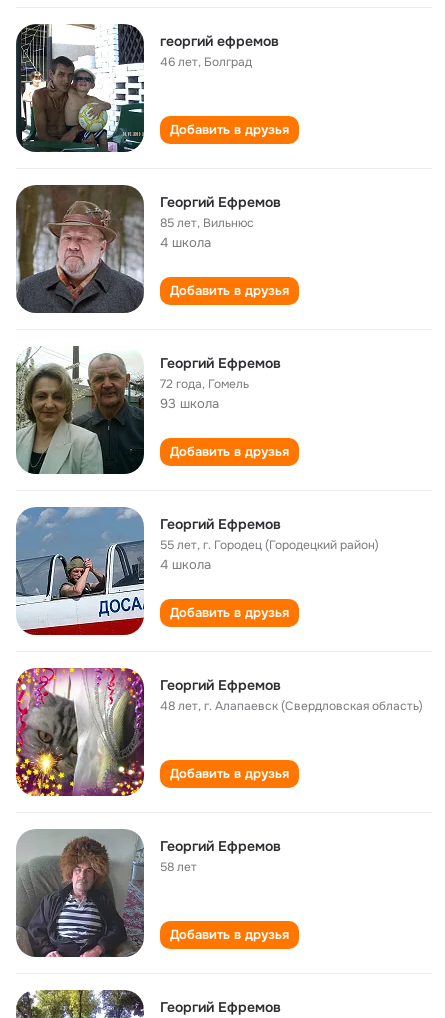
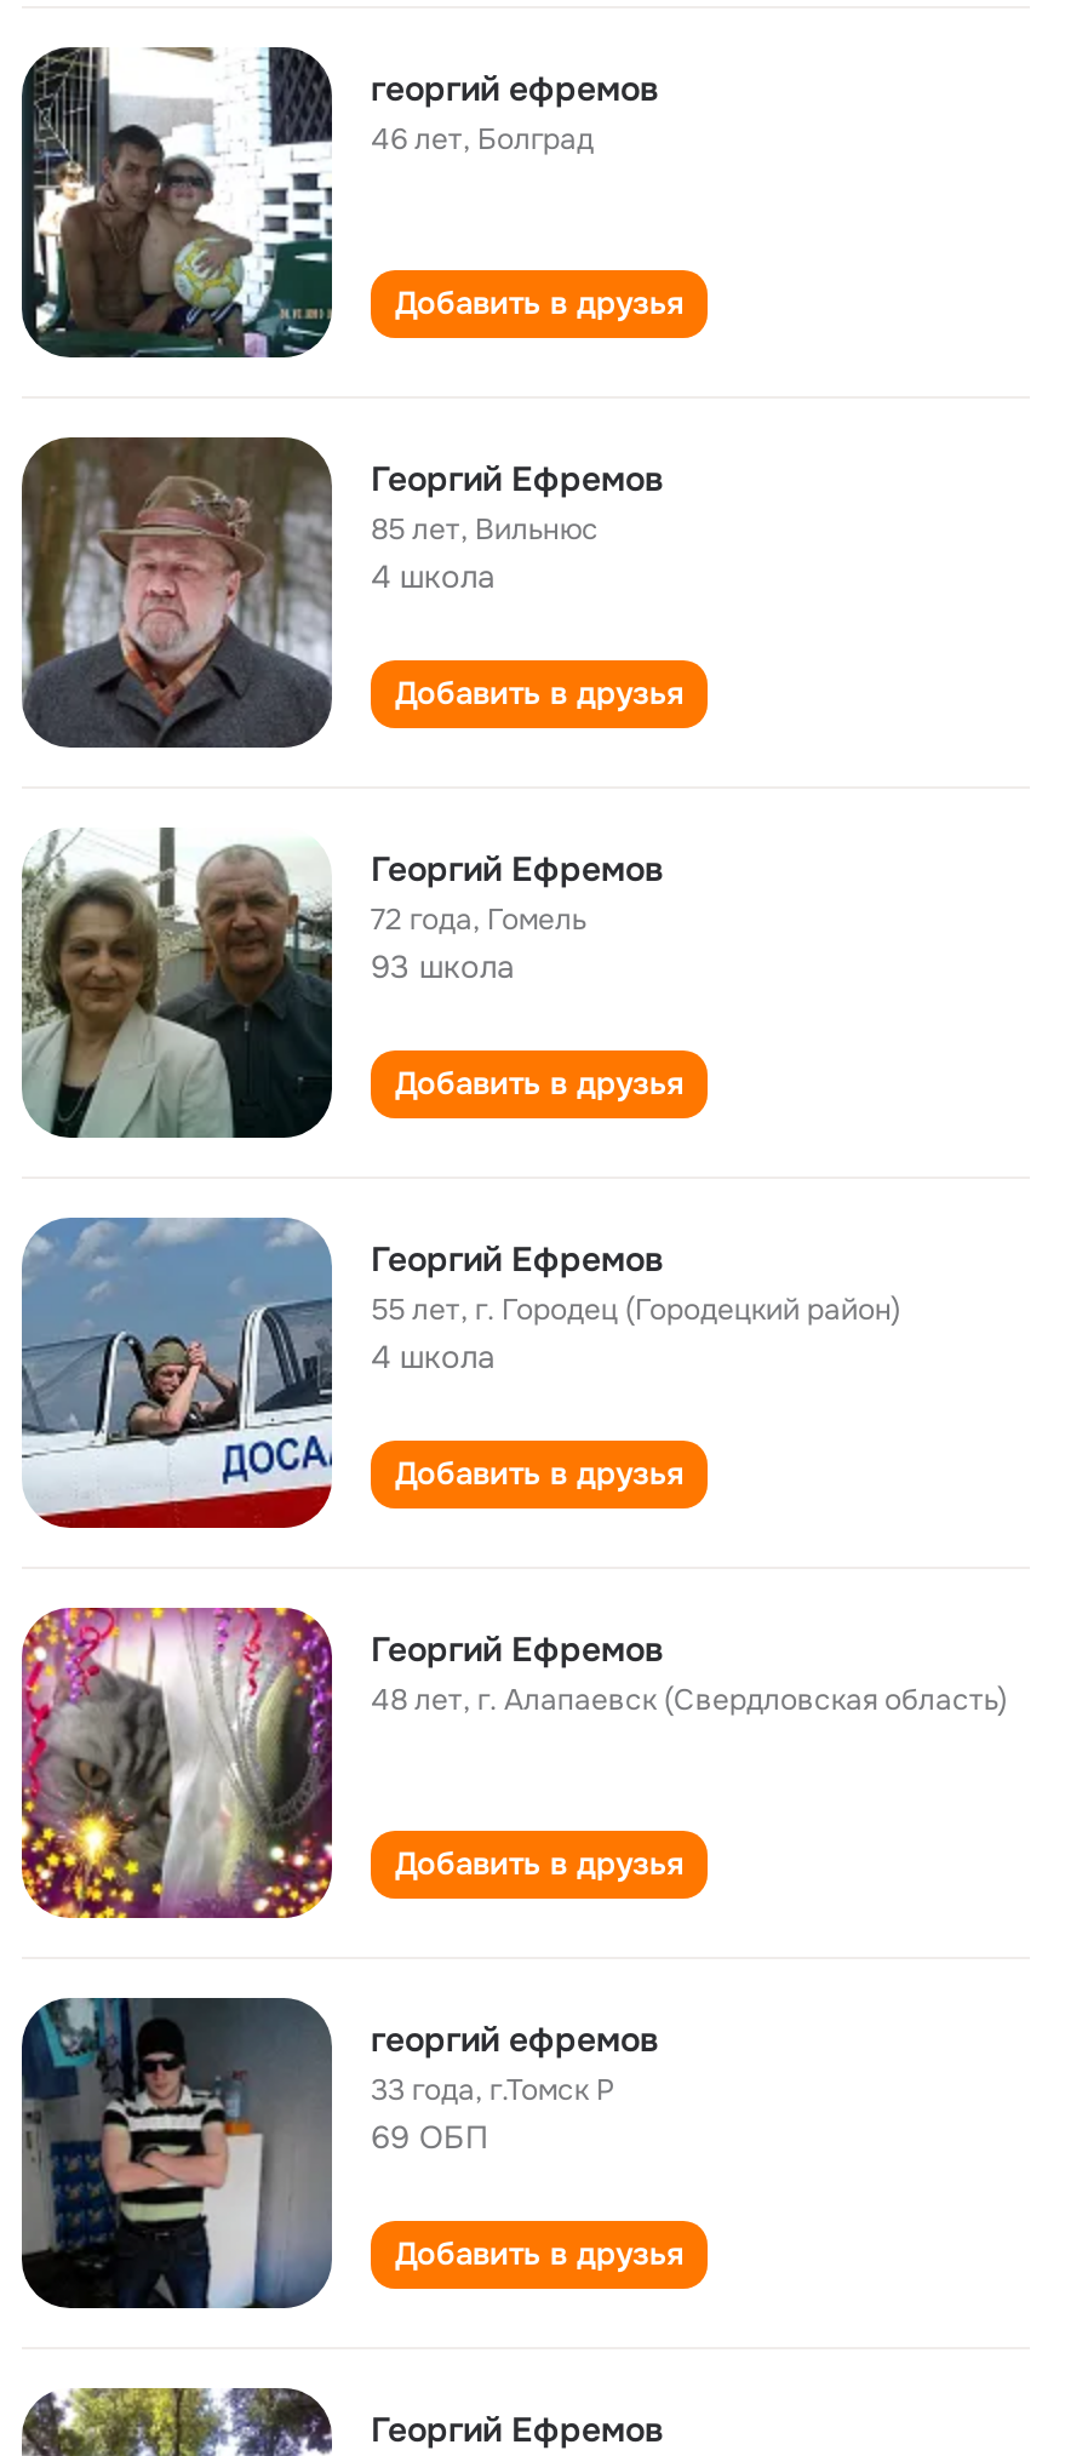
- [image]
- Георгий Ефремов
- 58 лет
+ [image]
+ георгий ефремов
+ 33 года, г.Томск Р
+ 69 ОБП
